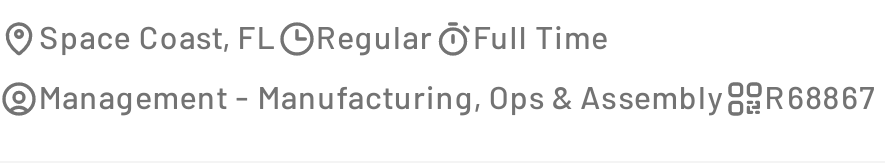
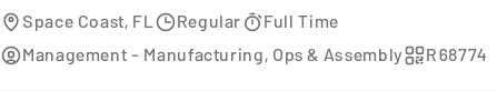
- Management - Manufacturing, Ops & Assembly R68867
+ Management - Manufacturing, Ops & Assembly R68774
